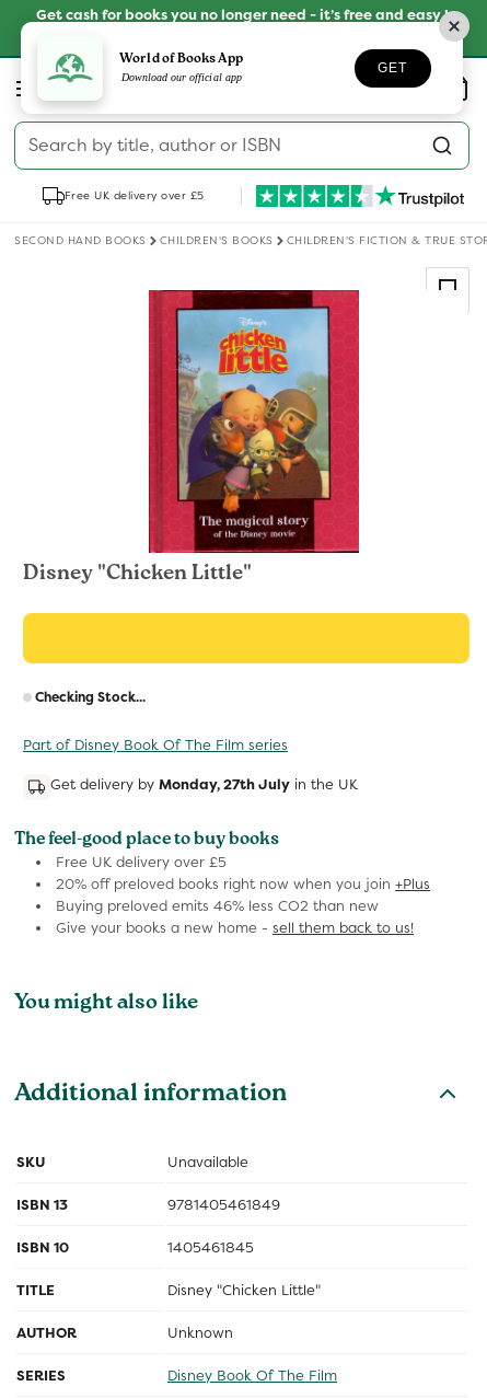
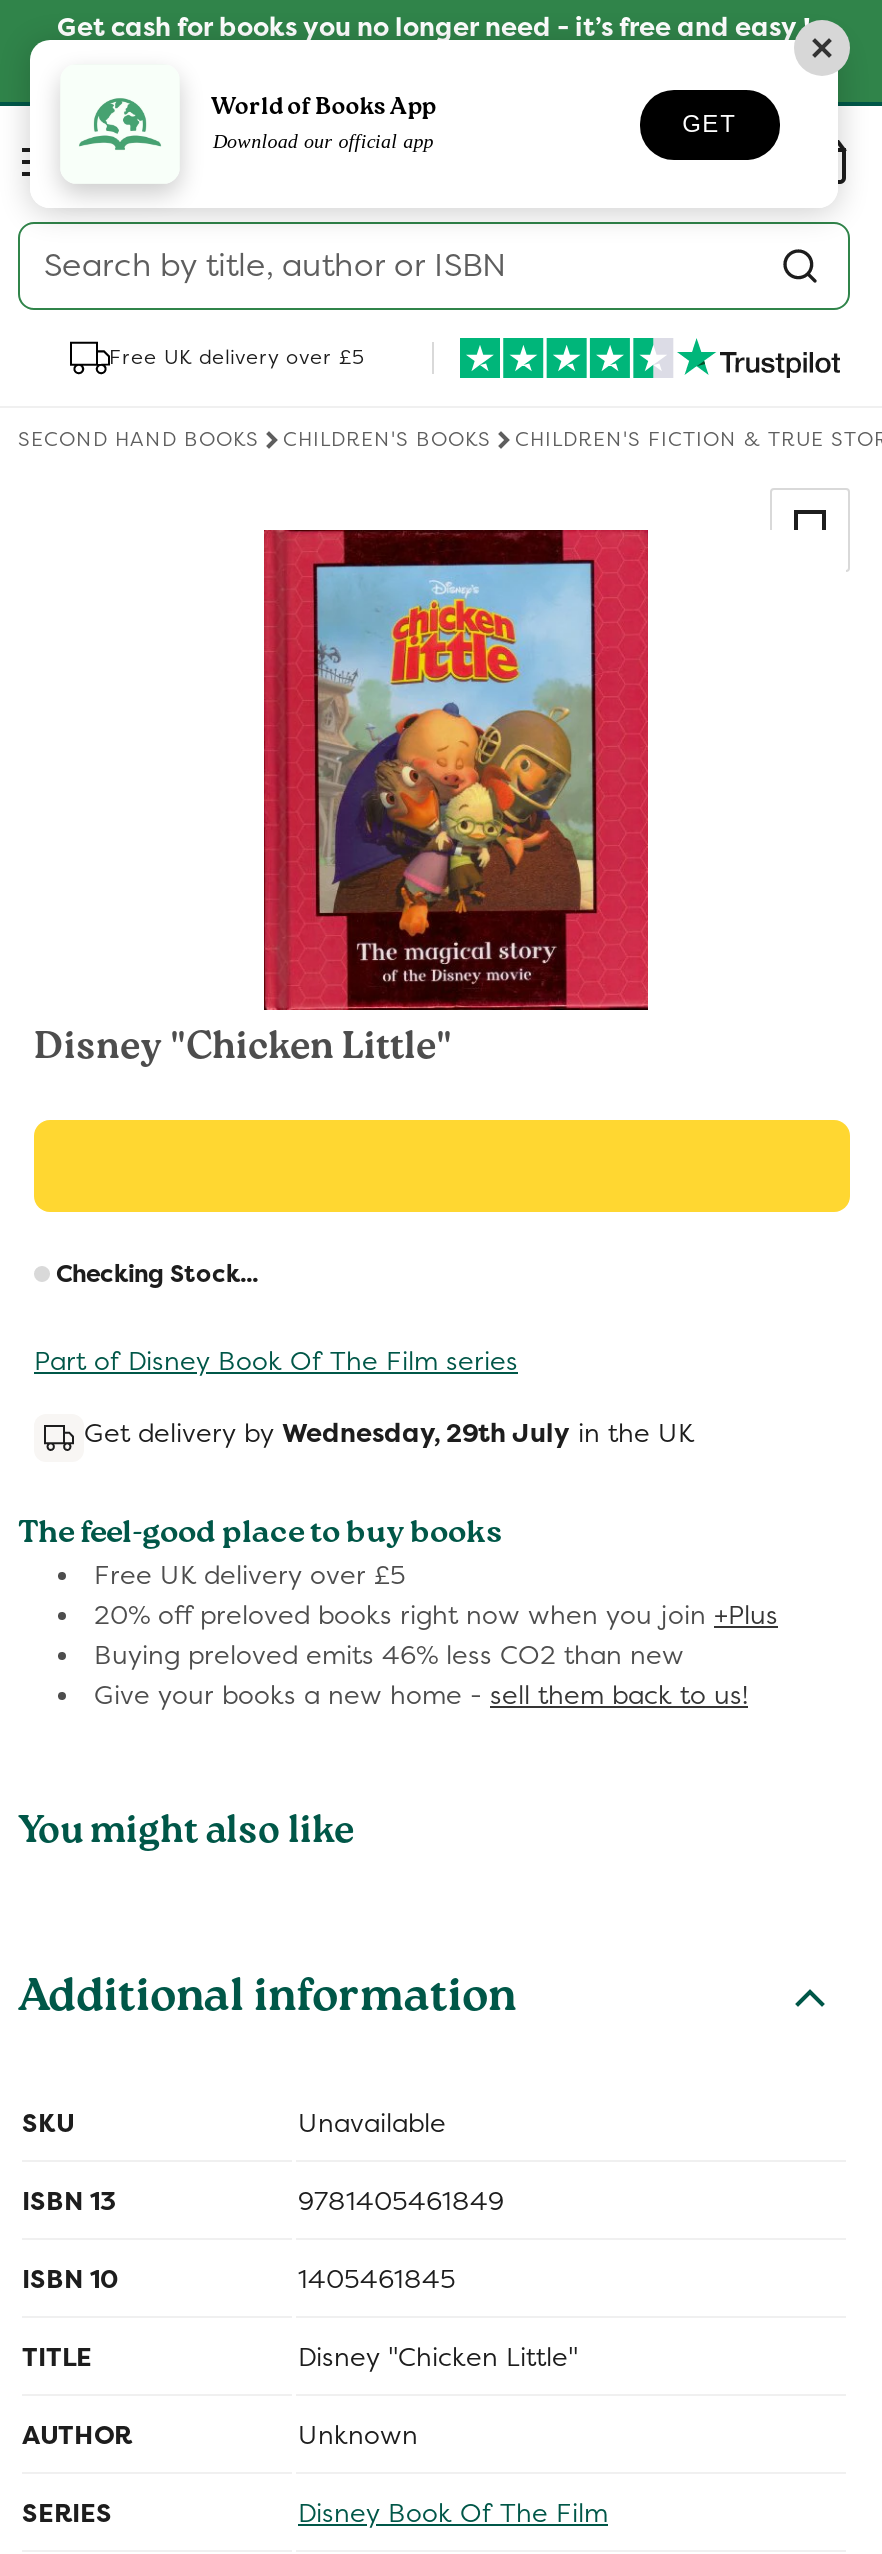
- Get delivery by Monday, 27th July in the UK
+ Get delivery by Wednesday, 29th July in the UK
